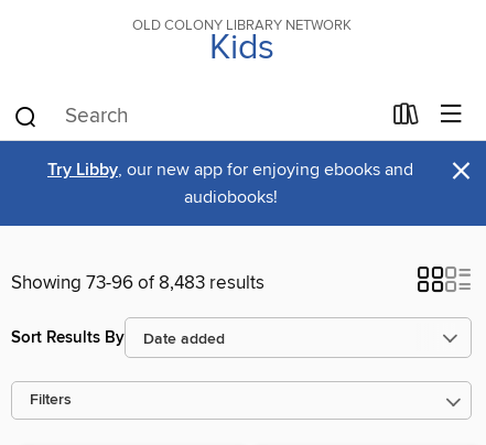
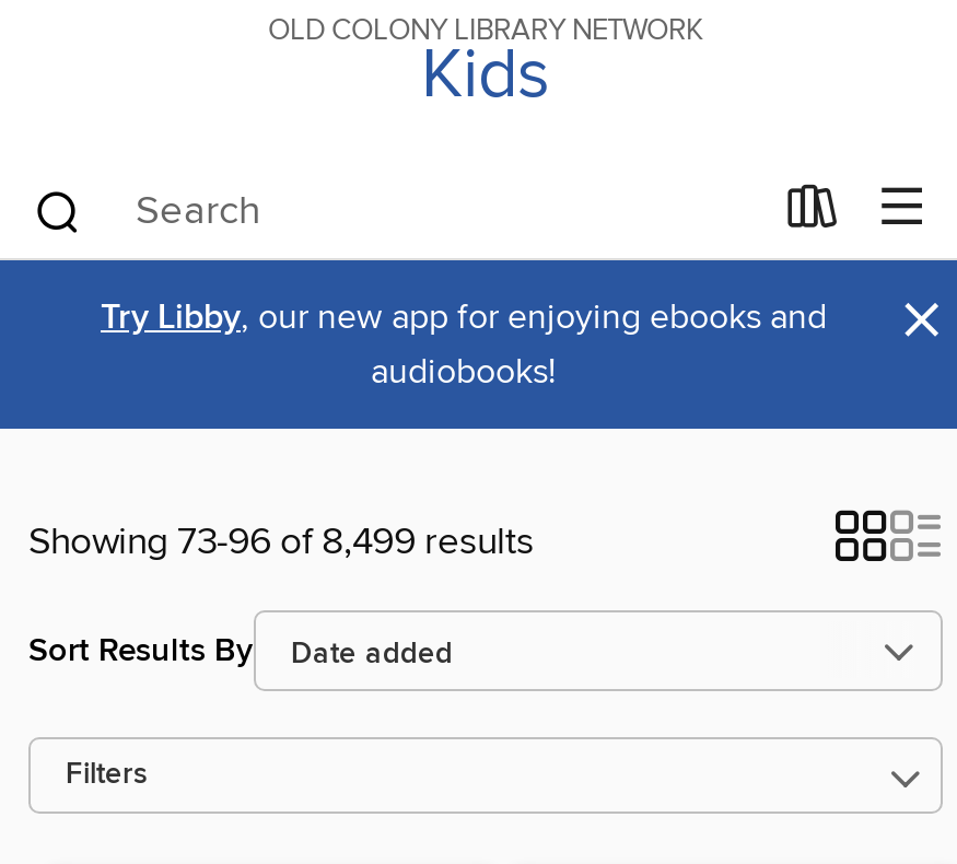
- Showing 73-96 of 8,483 results
+ Showing 73-96 of 8,499 results
